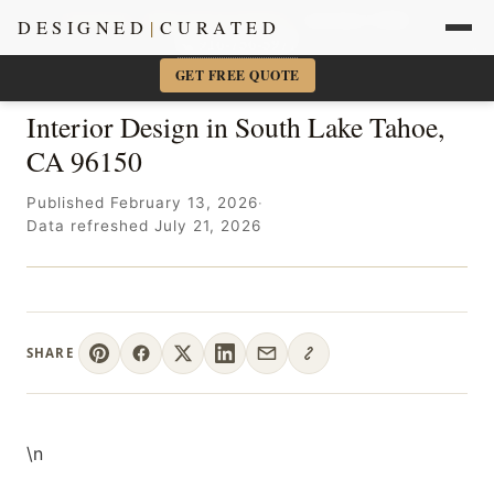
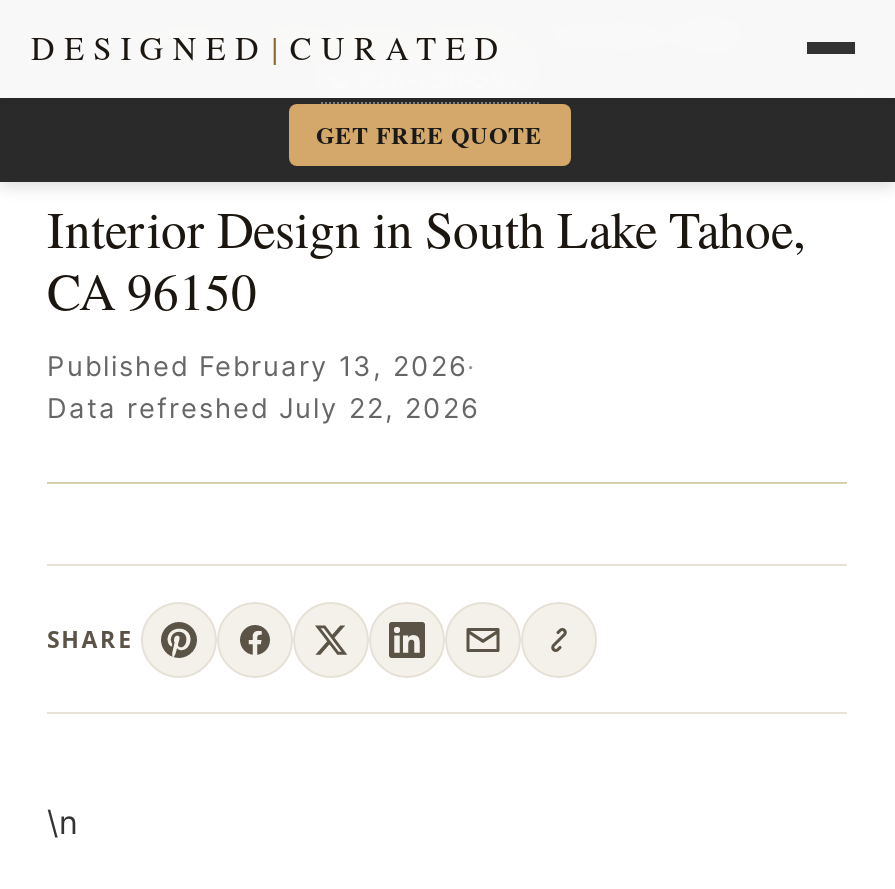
- Data refreshed July 21, 2026
+ Data refreshed July 22, 2026
